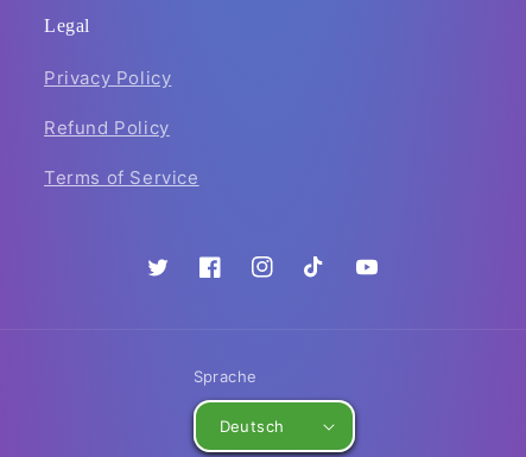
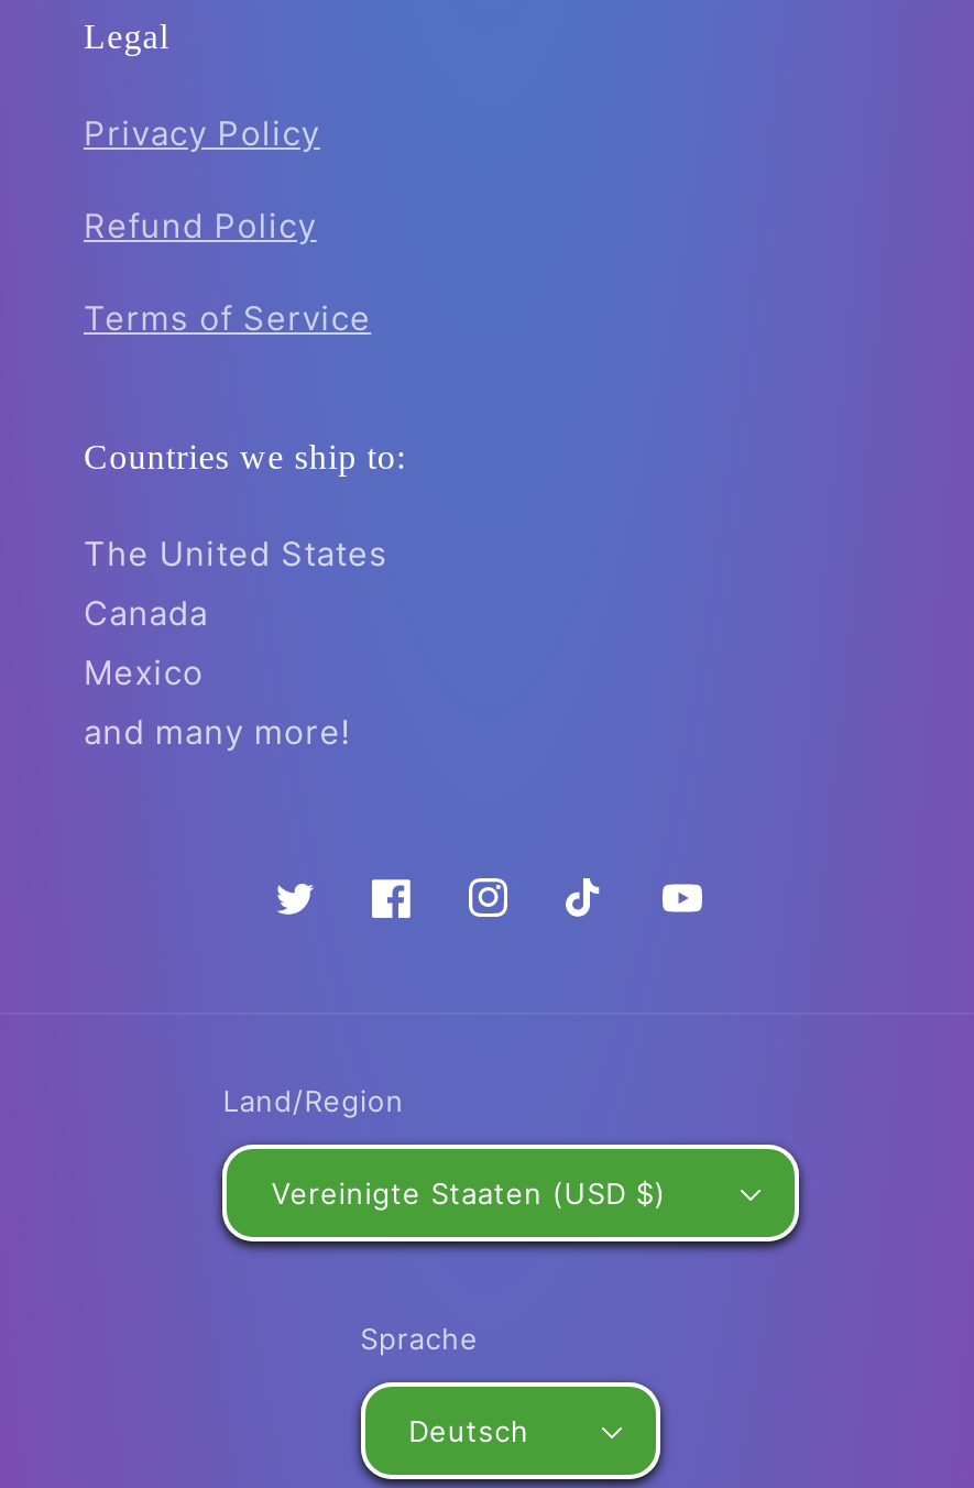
+ Countries we ship to:
+ The United States
+ Canada
+ Mexico
+ and many more!

+ Land/Region
+ Vereinigte Staaten (USD $)
